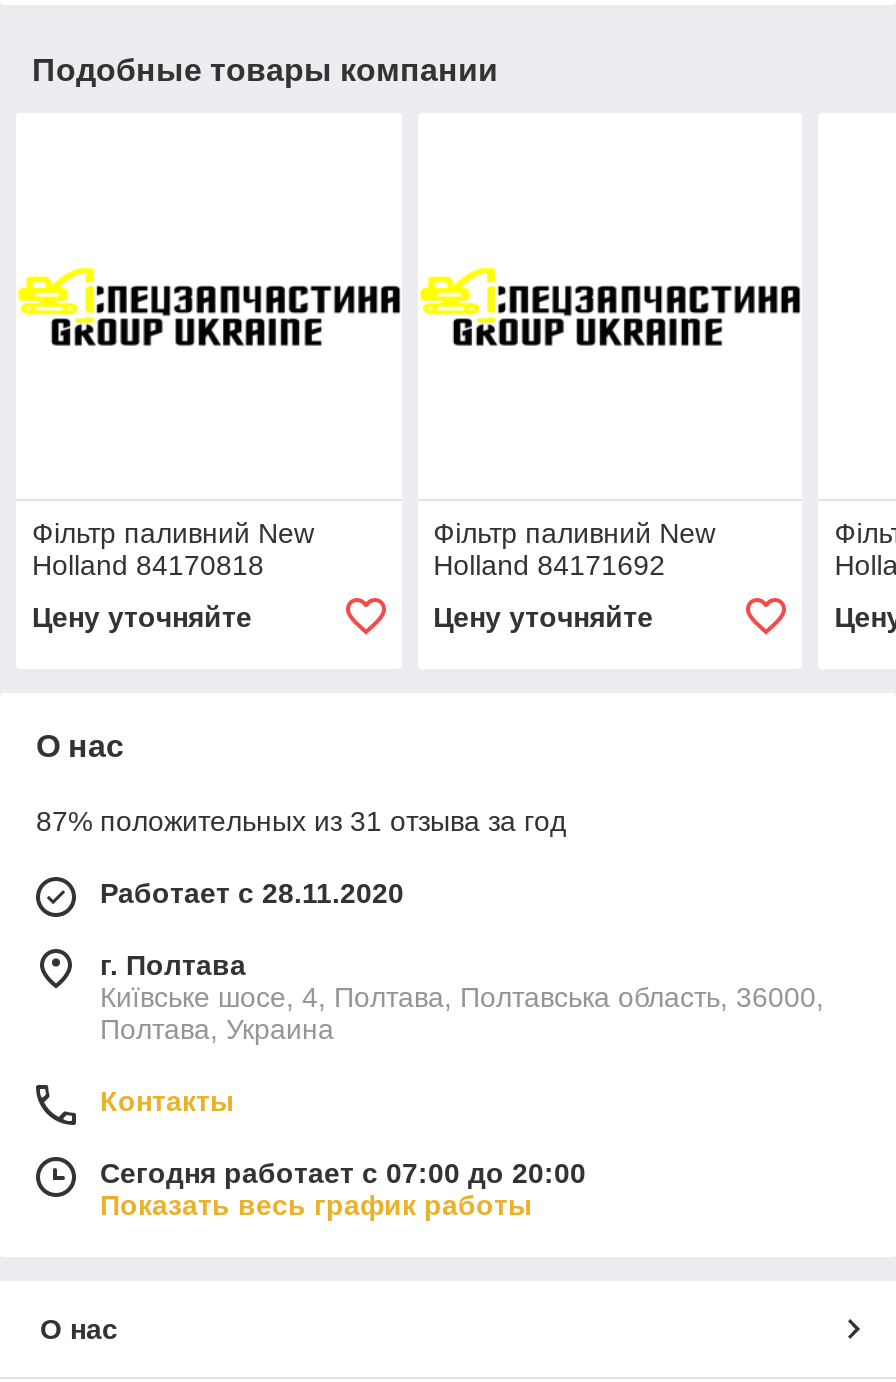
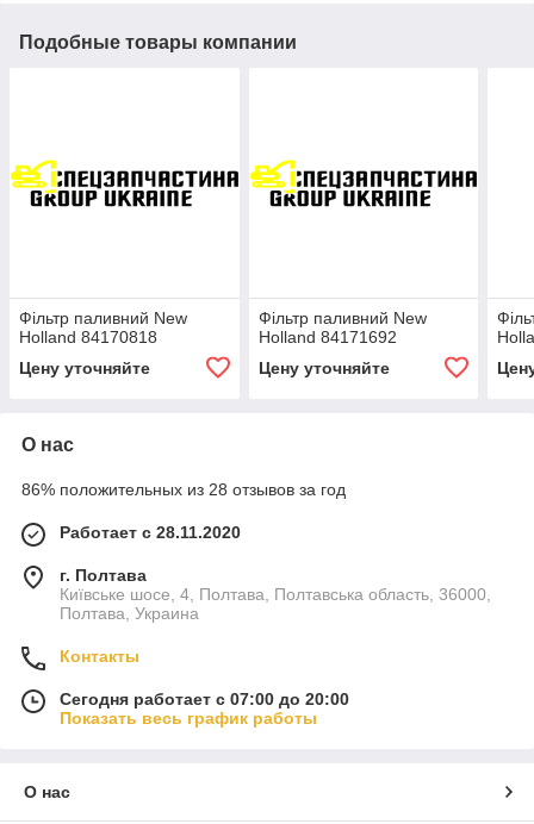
- 87% положительных из 31 отзыва за год
+ 86% положительных из 28 отзывов за год
